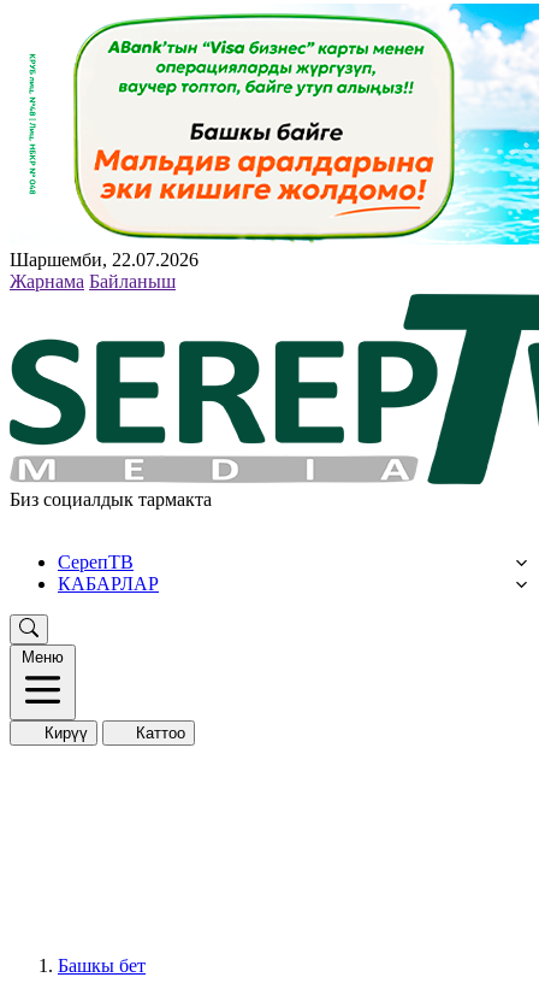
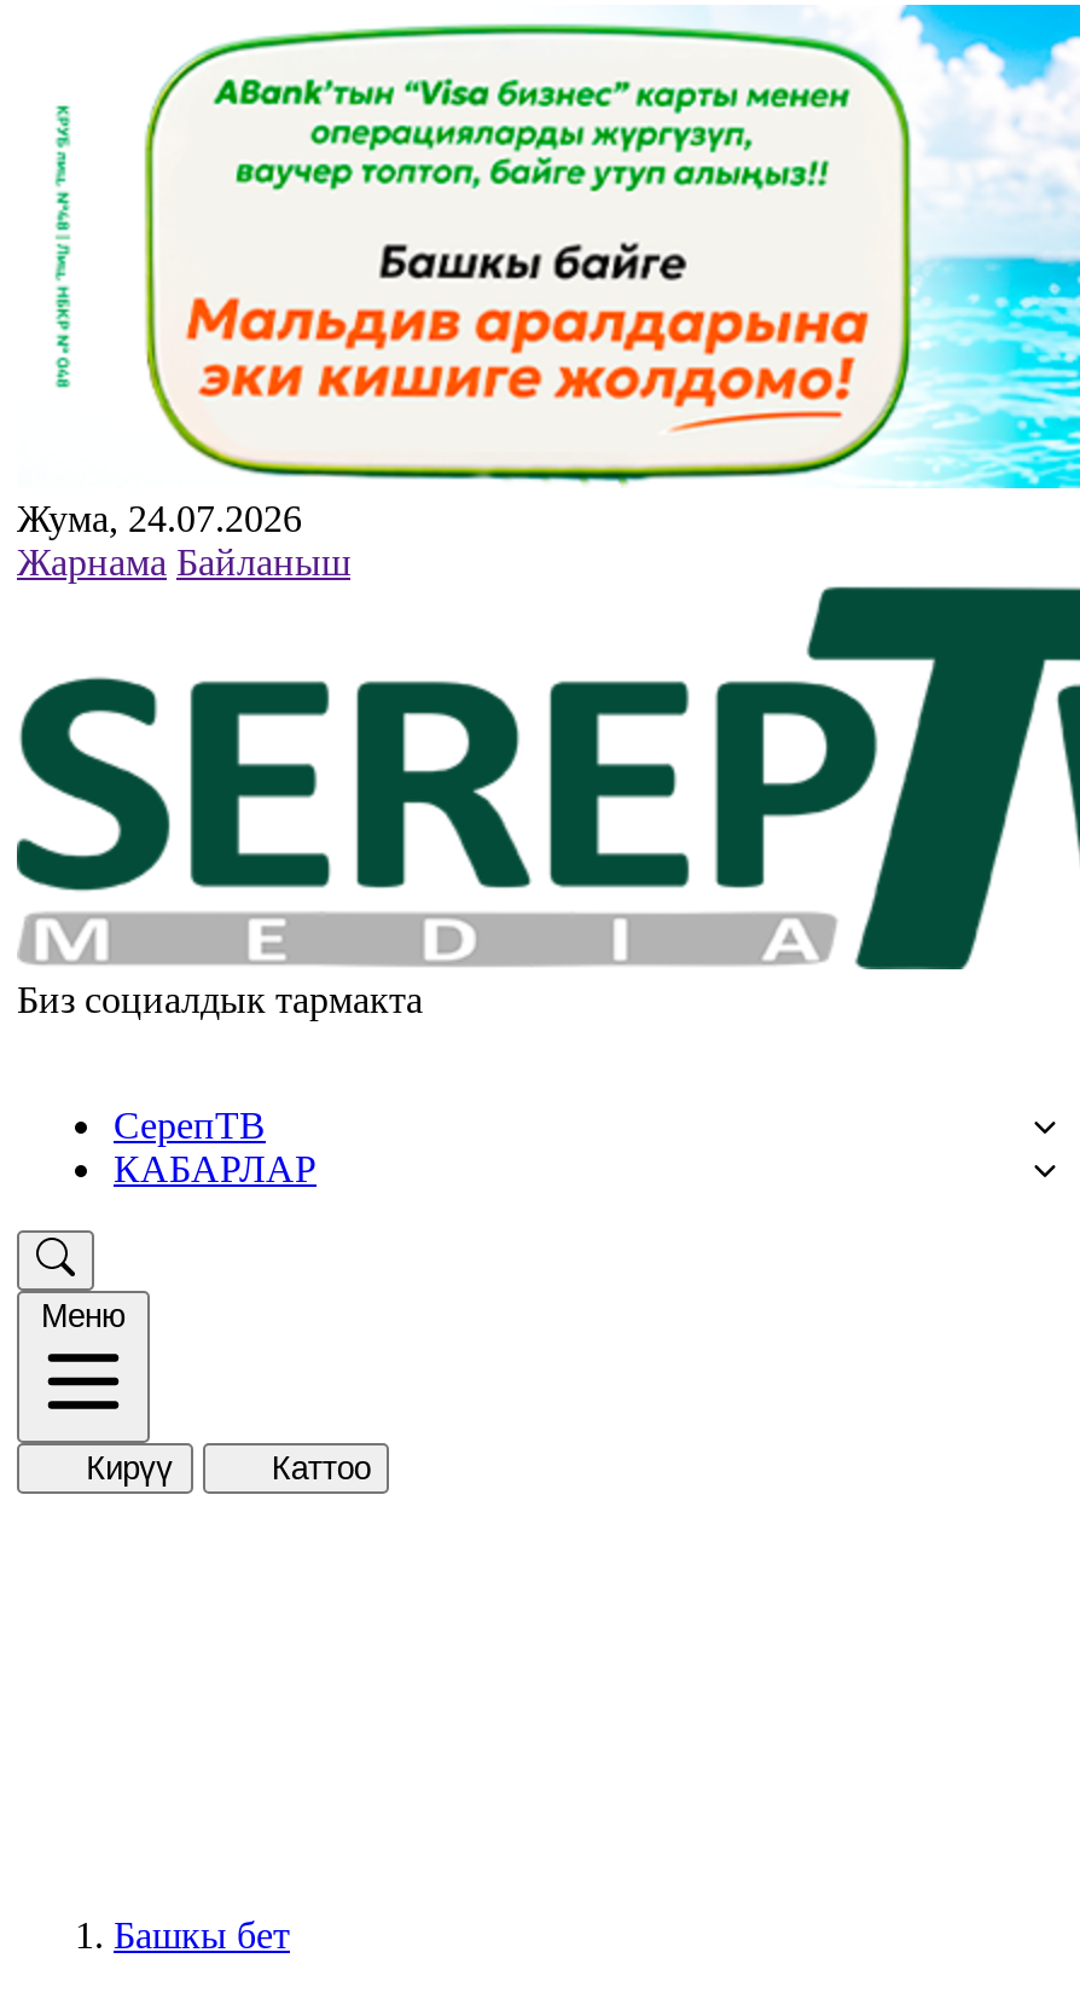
- Шаршемби, 22.07.2026
+ Жума, 24.07.2026
